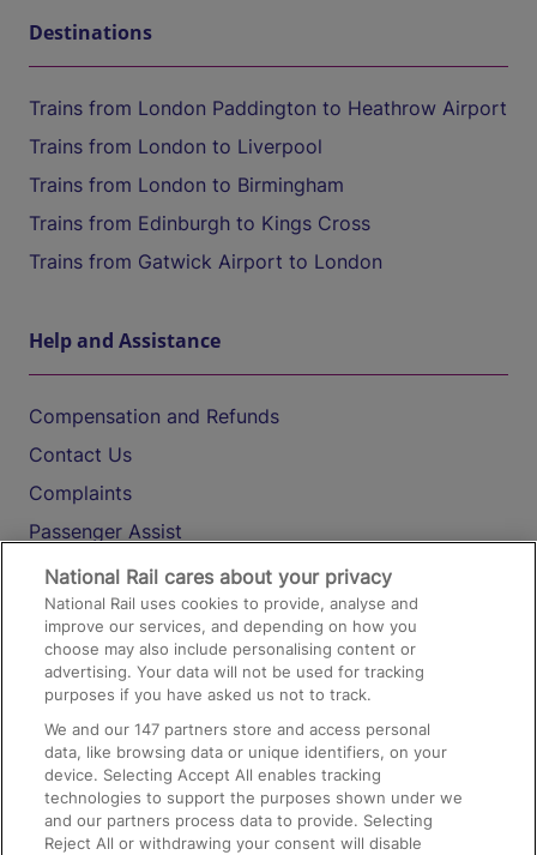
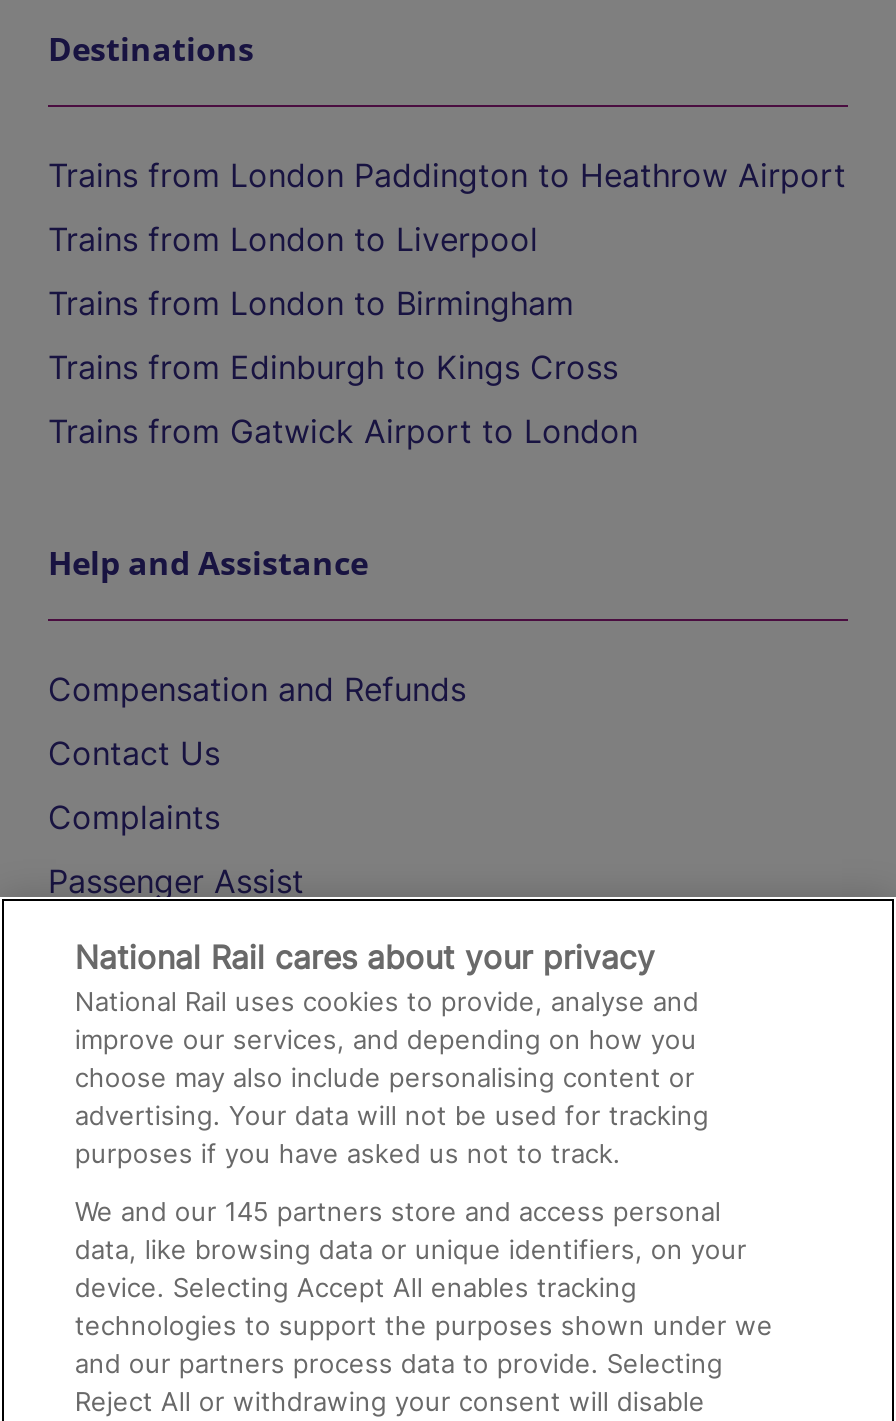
- We and our 147 partners store and access personal
+ We and our 145 partners store and access personal
